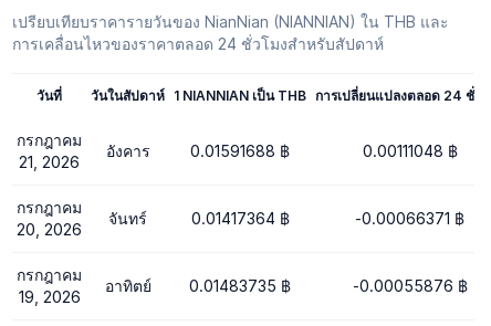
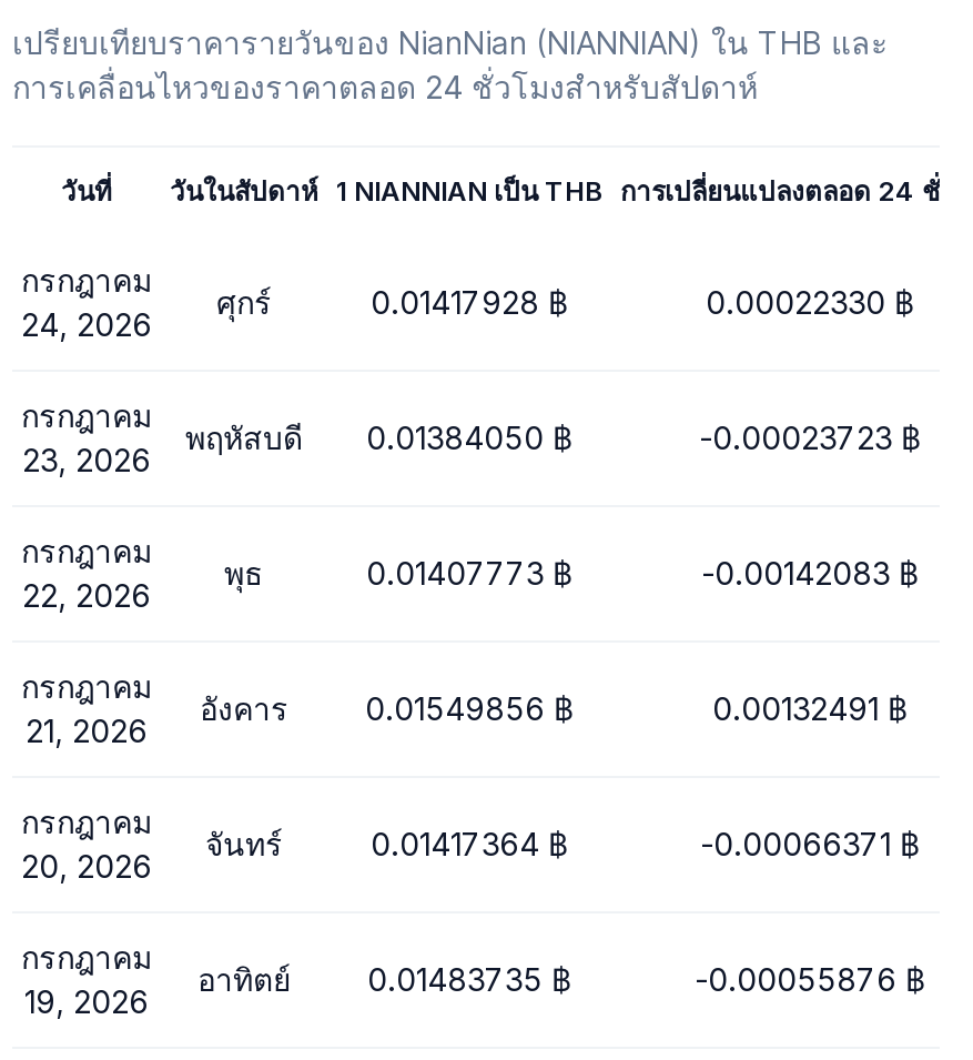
- 0.01591688 ฿
+ 0.01549856 ฿

- 0.00111048 ฿
+ 0.00132491 ฿

+ 24, 2026

+ ศุกร์
+ 0.01417928 ฿
+ 0.00022330 ฿
+ กรกฎาคม
+ 23, 2026

+ พฤหัสบดี
+ 0.01384050 ฿
+ -0.00023723 ฿
+ กรกฎาคม
+ 22, 2026

+ พุธ
+ 0.01407773 ฿
+ -0.00142083 ฿
+ กรกฎาคม
